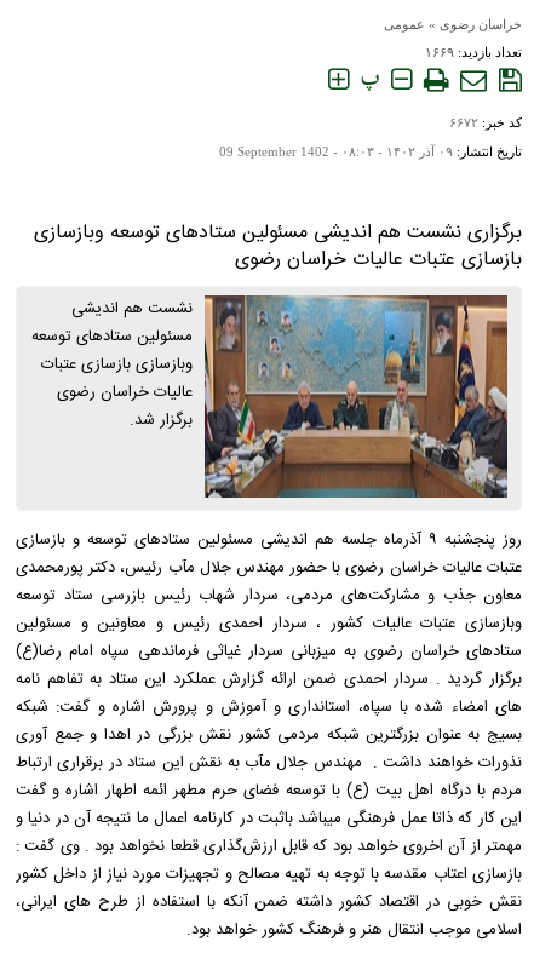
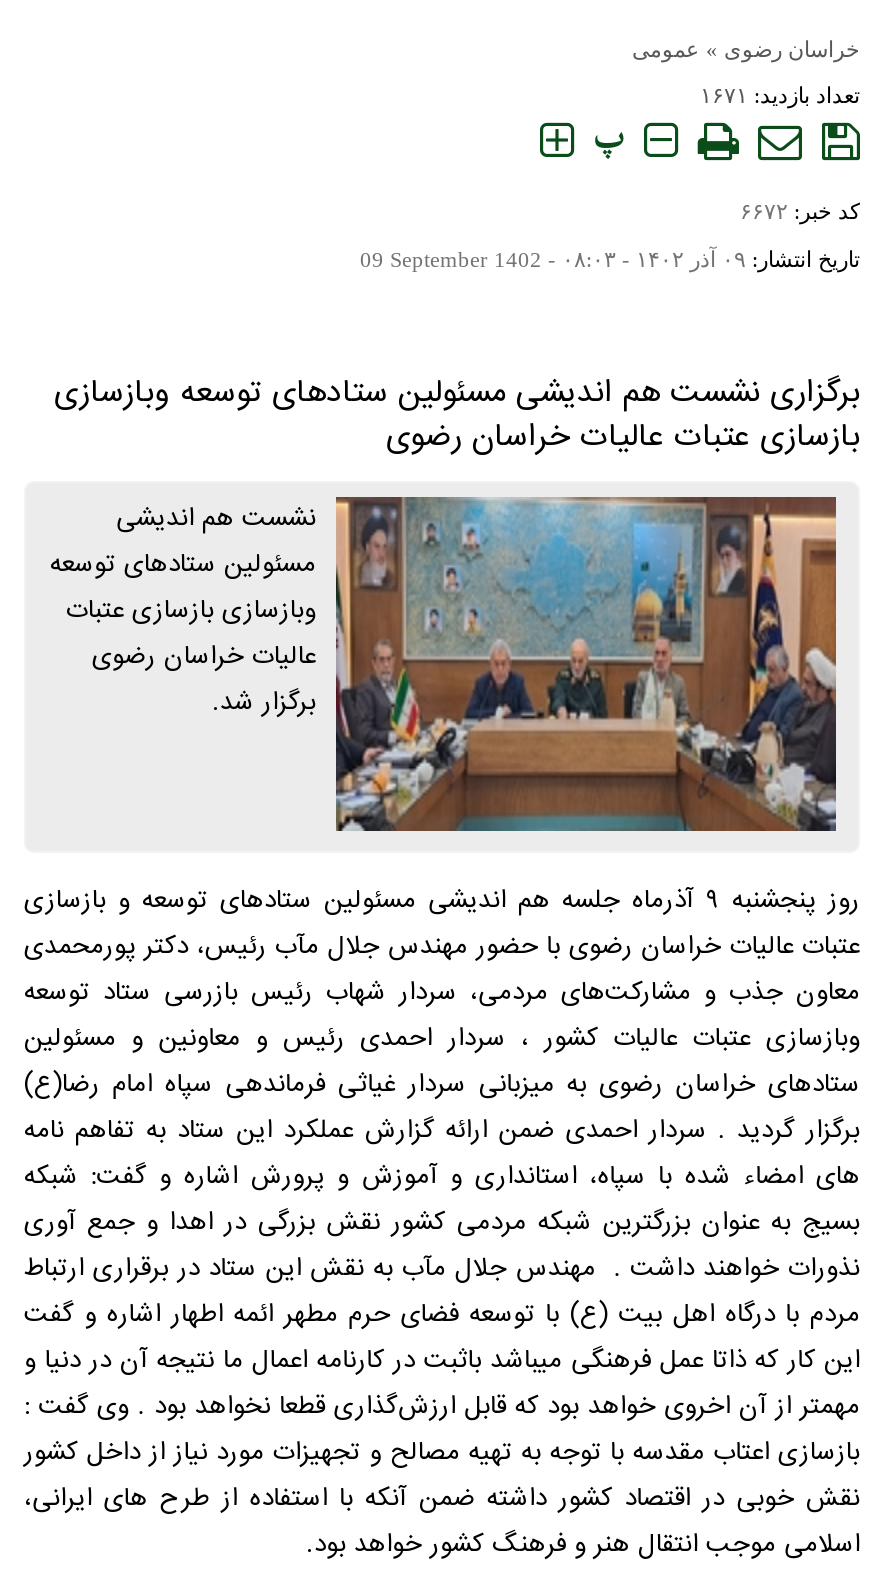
- تعداد بازدید: ۱۶۶۹
+ تعداد بازدید: ۱۶۷۱
